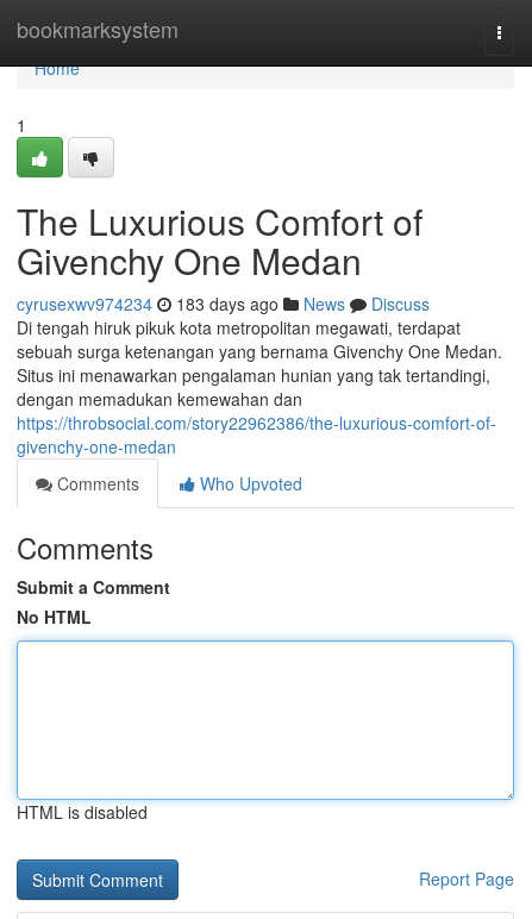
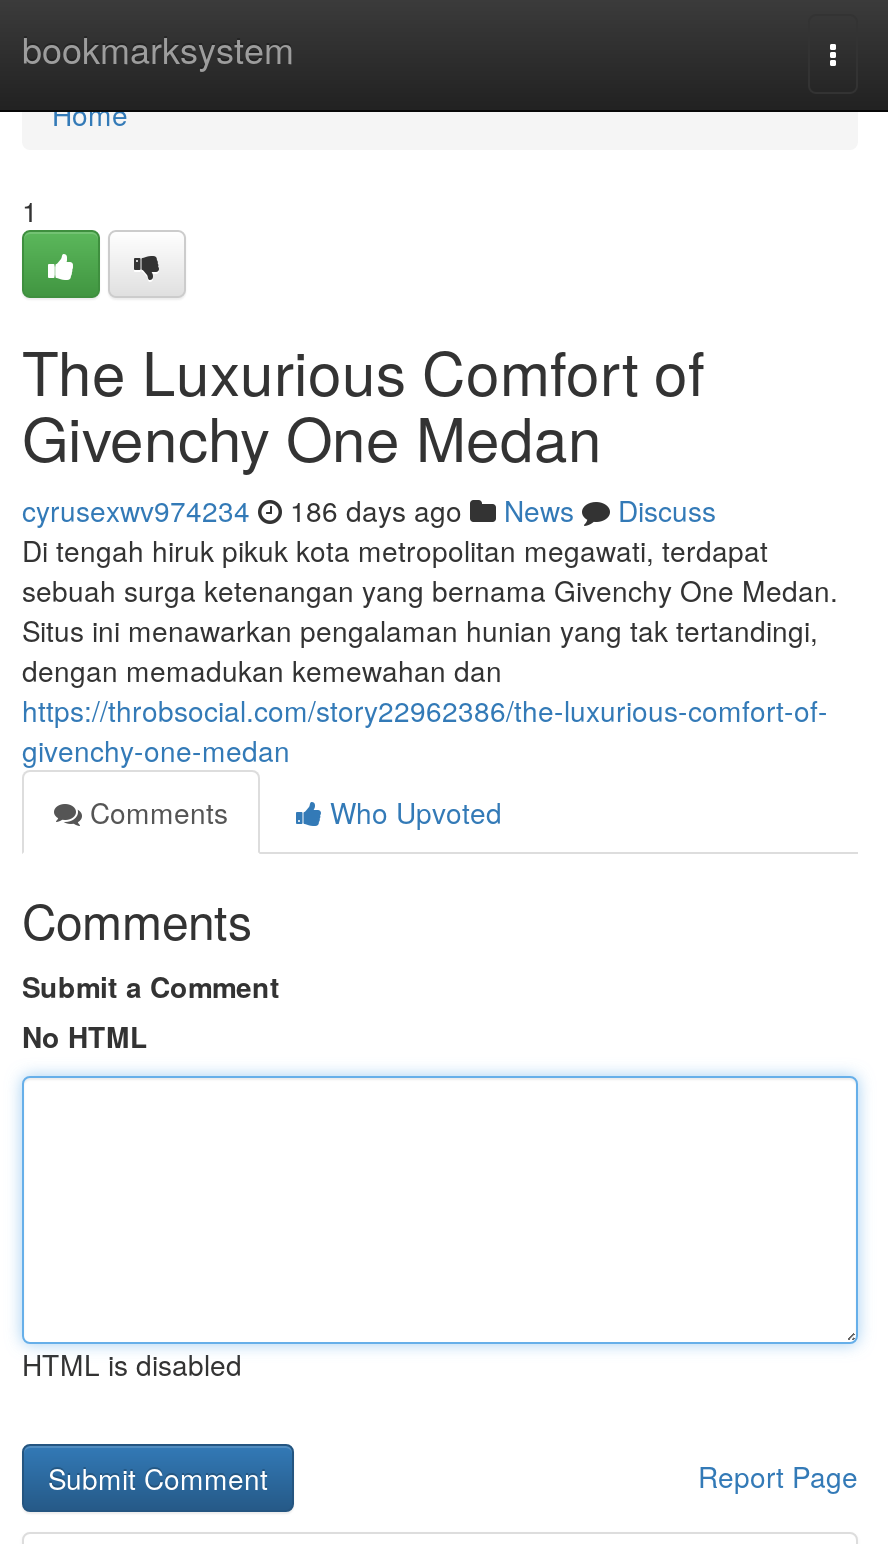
- cyrusexwv974234 183 days ago News Discuss
+ cyrusexwv974234 186 days ago News Discuss
